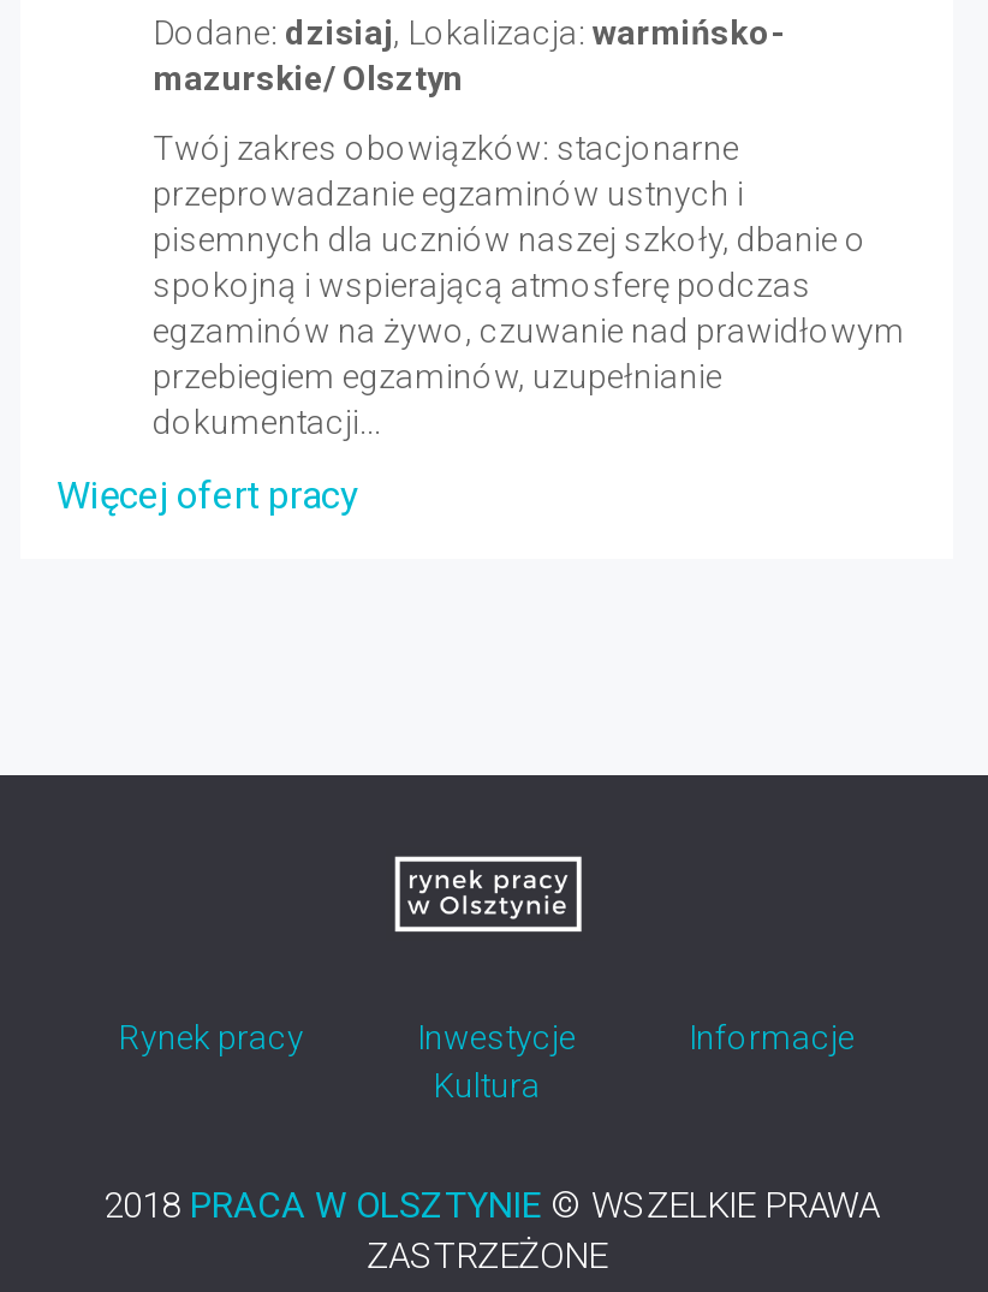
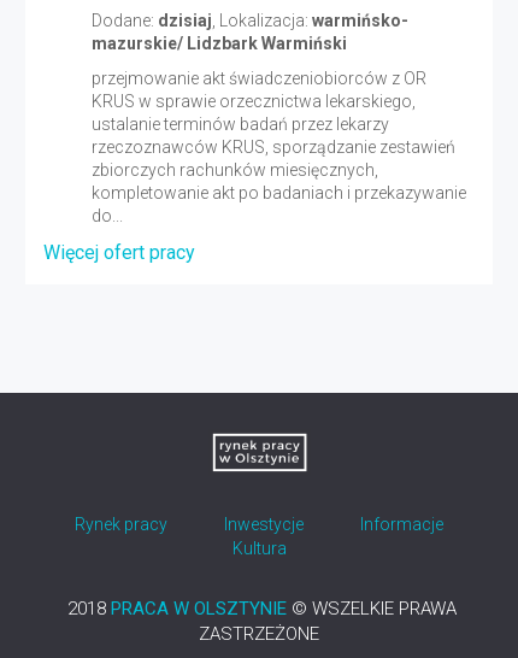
- mazurskie/ Olsztyn
+ mazurskie/ Lidzbark Warmiński

- Twój zakres obowiązków: stacjonarne
- przeprowadzanie egzaminów ustnych i
- pisemnych dla uczniów naszej szkoły, dbanie o
- spokojną i wspierającą atmosferę podczas
- egzaminów na żywo, czuwanie nad prawidłowym
- przebiegiem egzaminów, uzupełnianie
- dokumentacji...
+ przejmowanie akt świadczeniobiorców z OR
+ KRUS w sprawie orzecznictwa lekarskiego,
+ ustalanie terminów badań przez lekarzy
+ rzeczoznawców KRUS, sporządzanie zestawień
+ zbiorczych rachunków miesięcznych,
+ kompletowanie akt po badaniach i przekazywanie
+ do...
